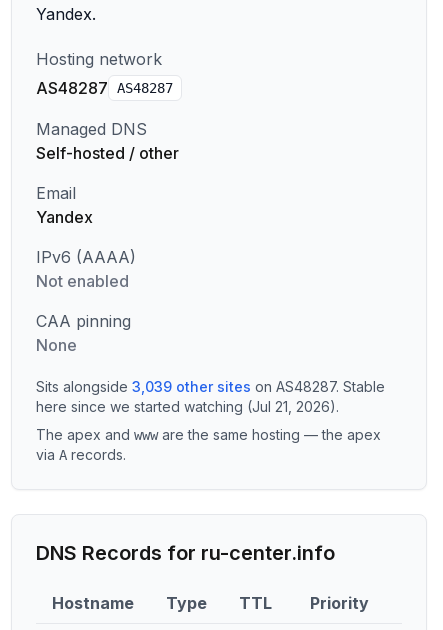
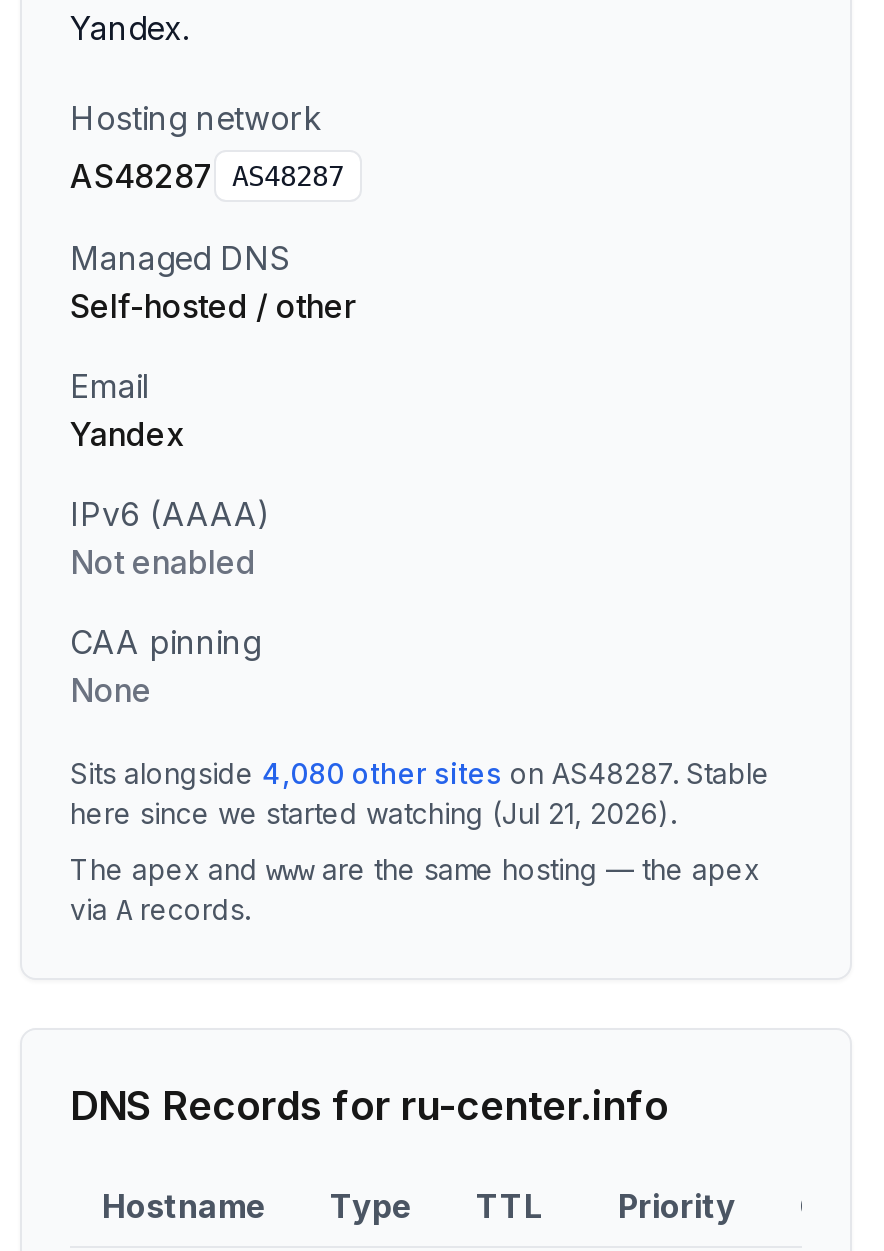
- Sits alongside 3,039 other sites on AS48287. Stable
+ Sits alongside 4,080 other sites on AS48287. Stable
